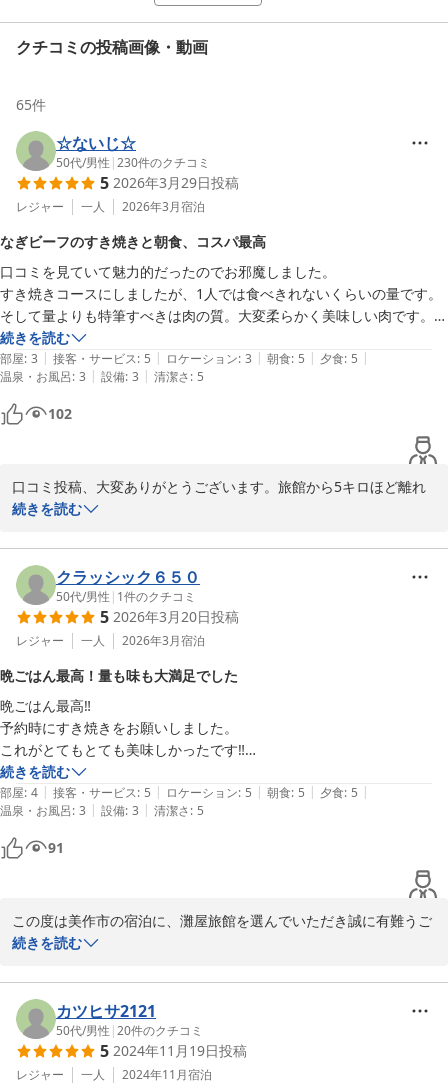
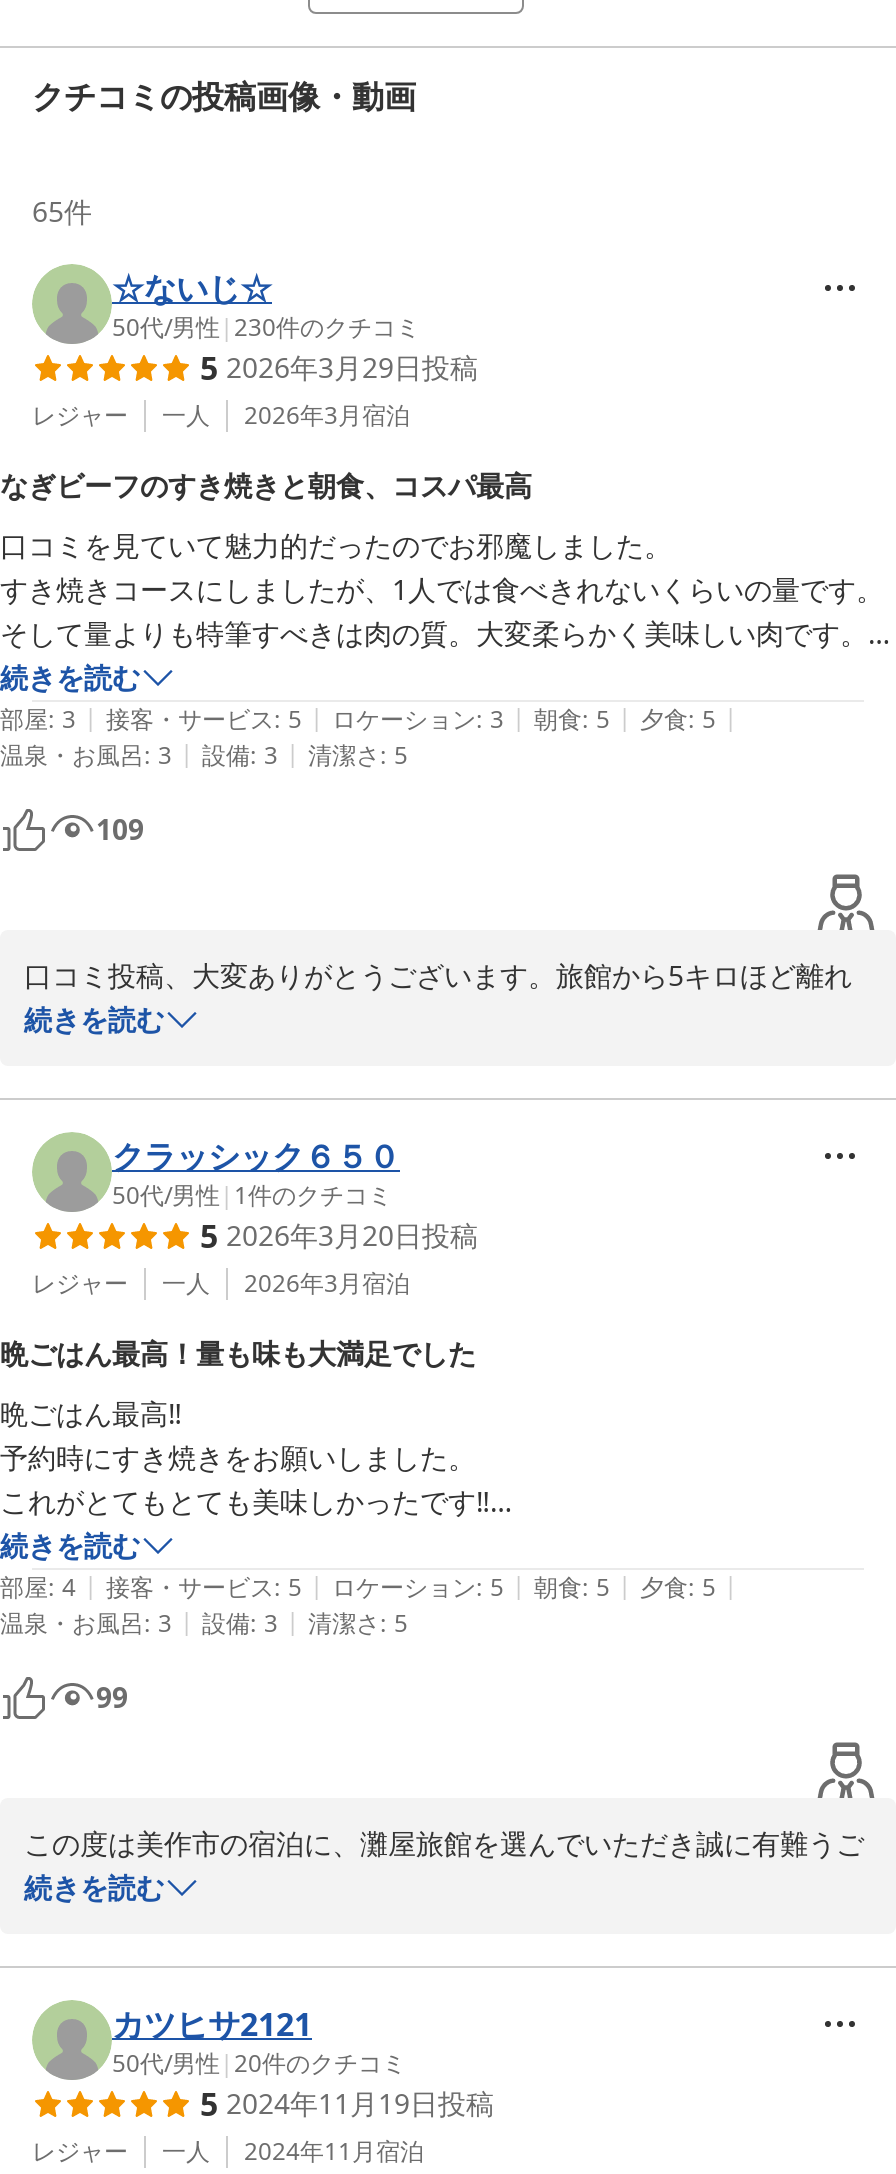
- 102
+ 109

- 91
+ 99
